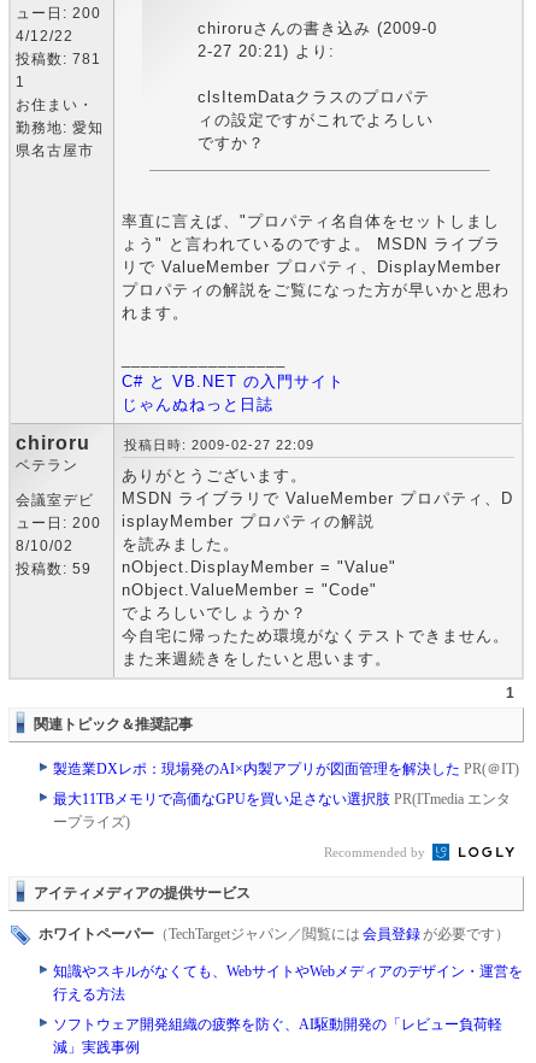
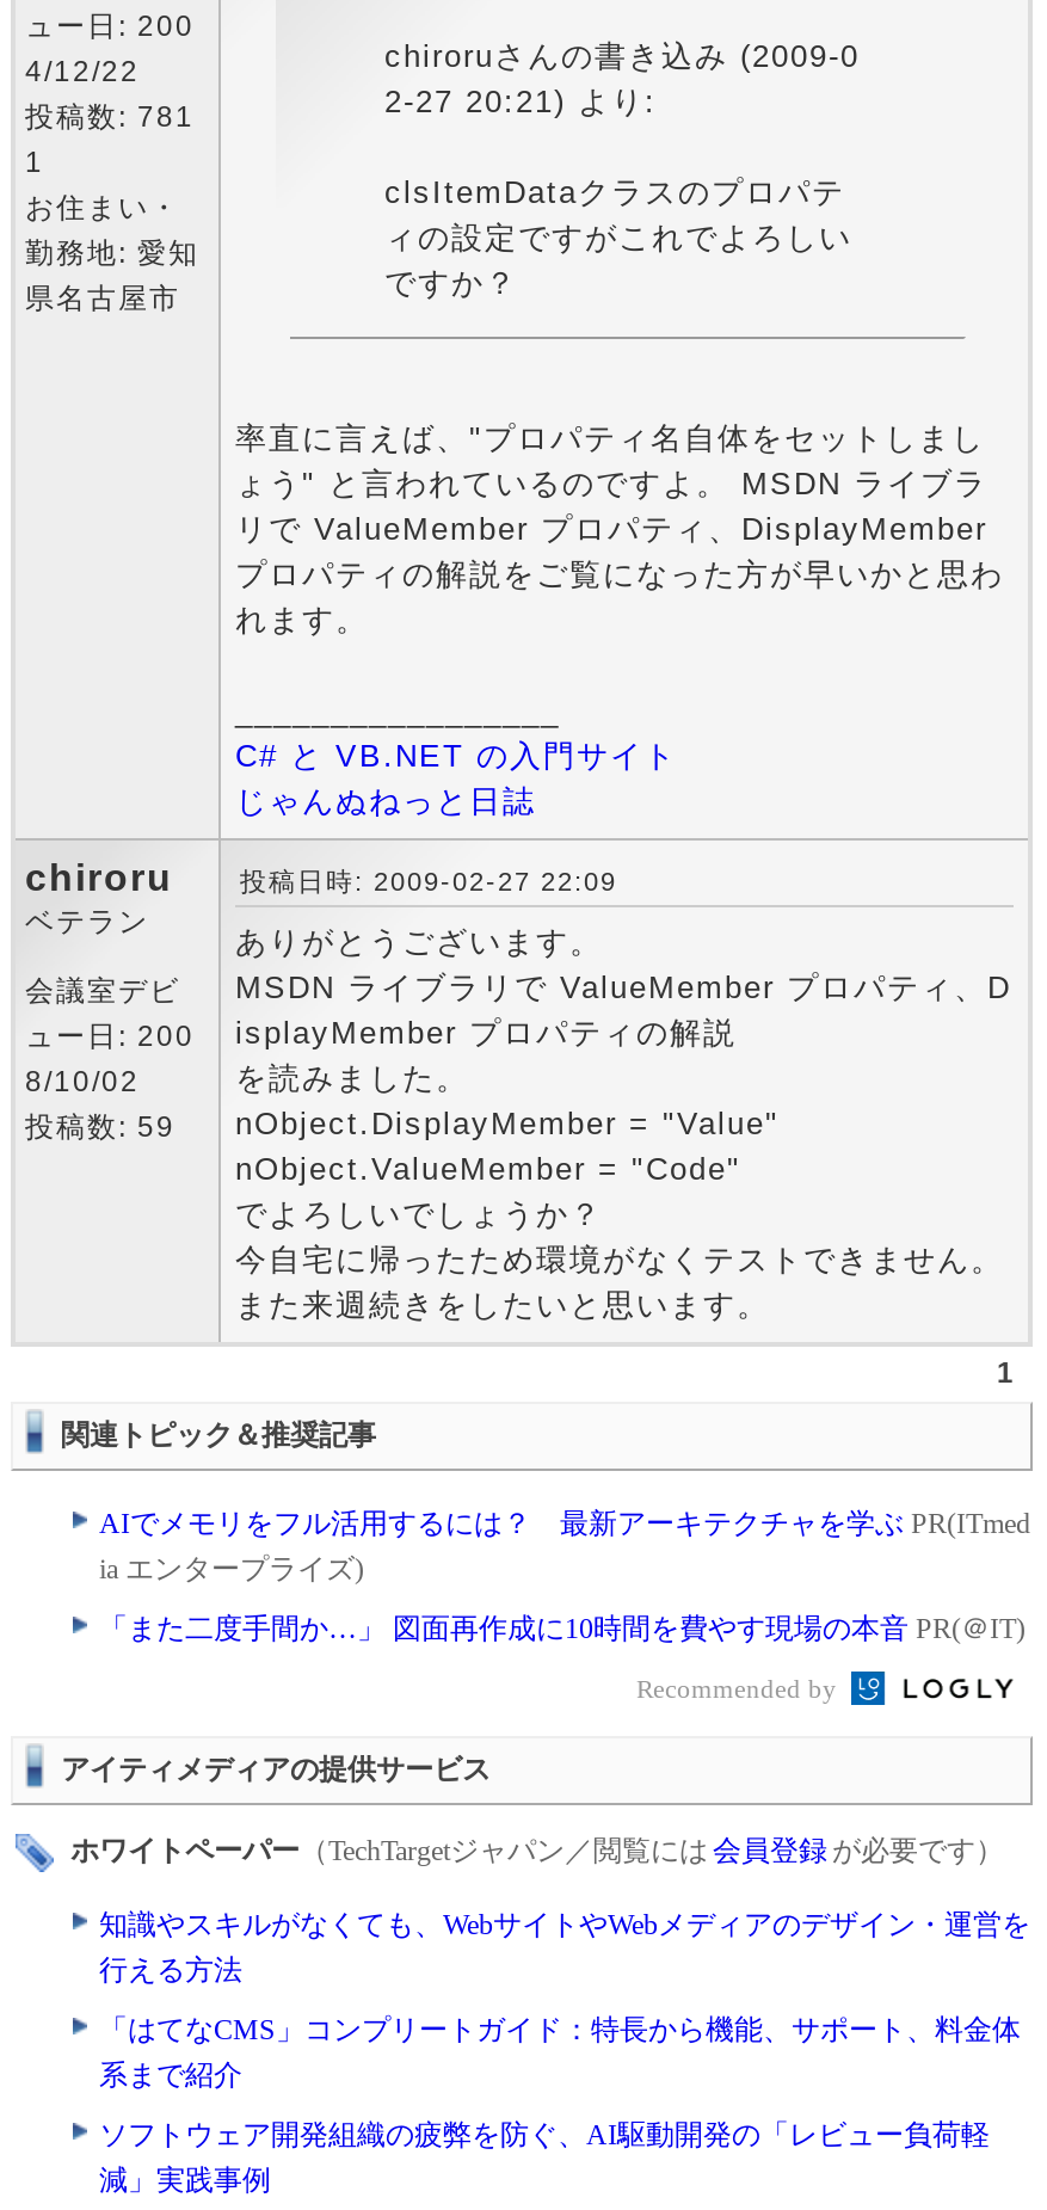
- 製造業DXレポ：現場発のAI×内製アプリが図面管理を解決したPR(＠IT)
+ AIでメモリをフル活用するには？ 最新アーキテクチャを学ぶPR(ITmed
+ ia エンタープライズ)

- 最大11TBメモリで高価なGPUを買い足さない選択肢PR(ITmedia エンタ
- ープライズ)
+ 「また二度手間か…」 図面再作成に10時間を費やす現場の本音PR(＠IT)

+ 「はてなCMS」コンプリートガイド：特長から機能、サポート、料金体
+ 系まで紹介
